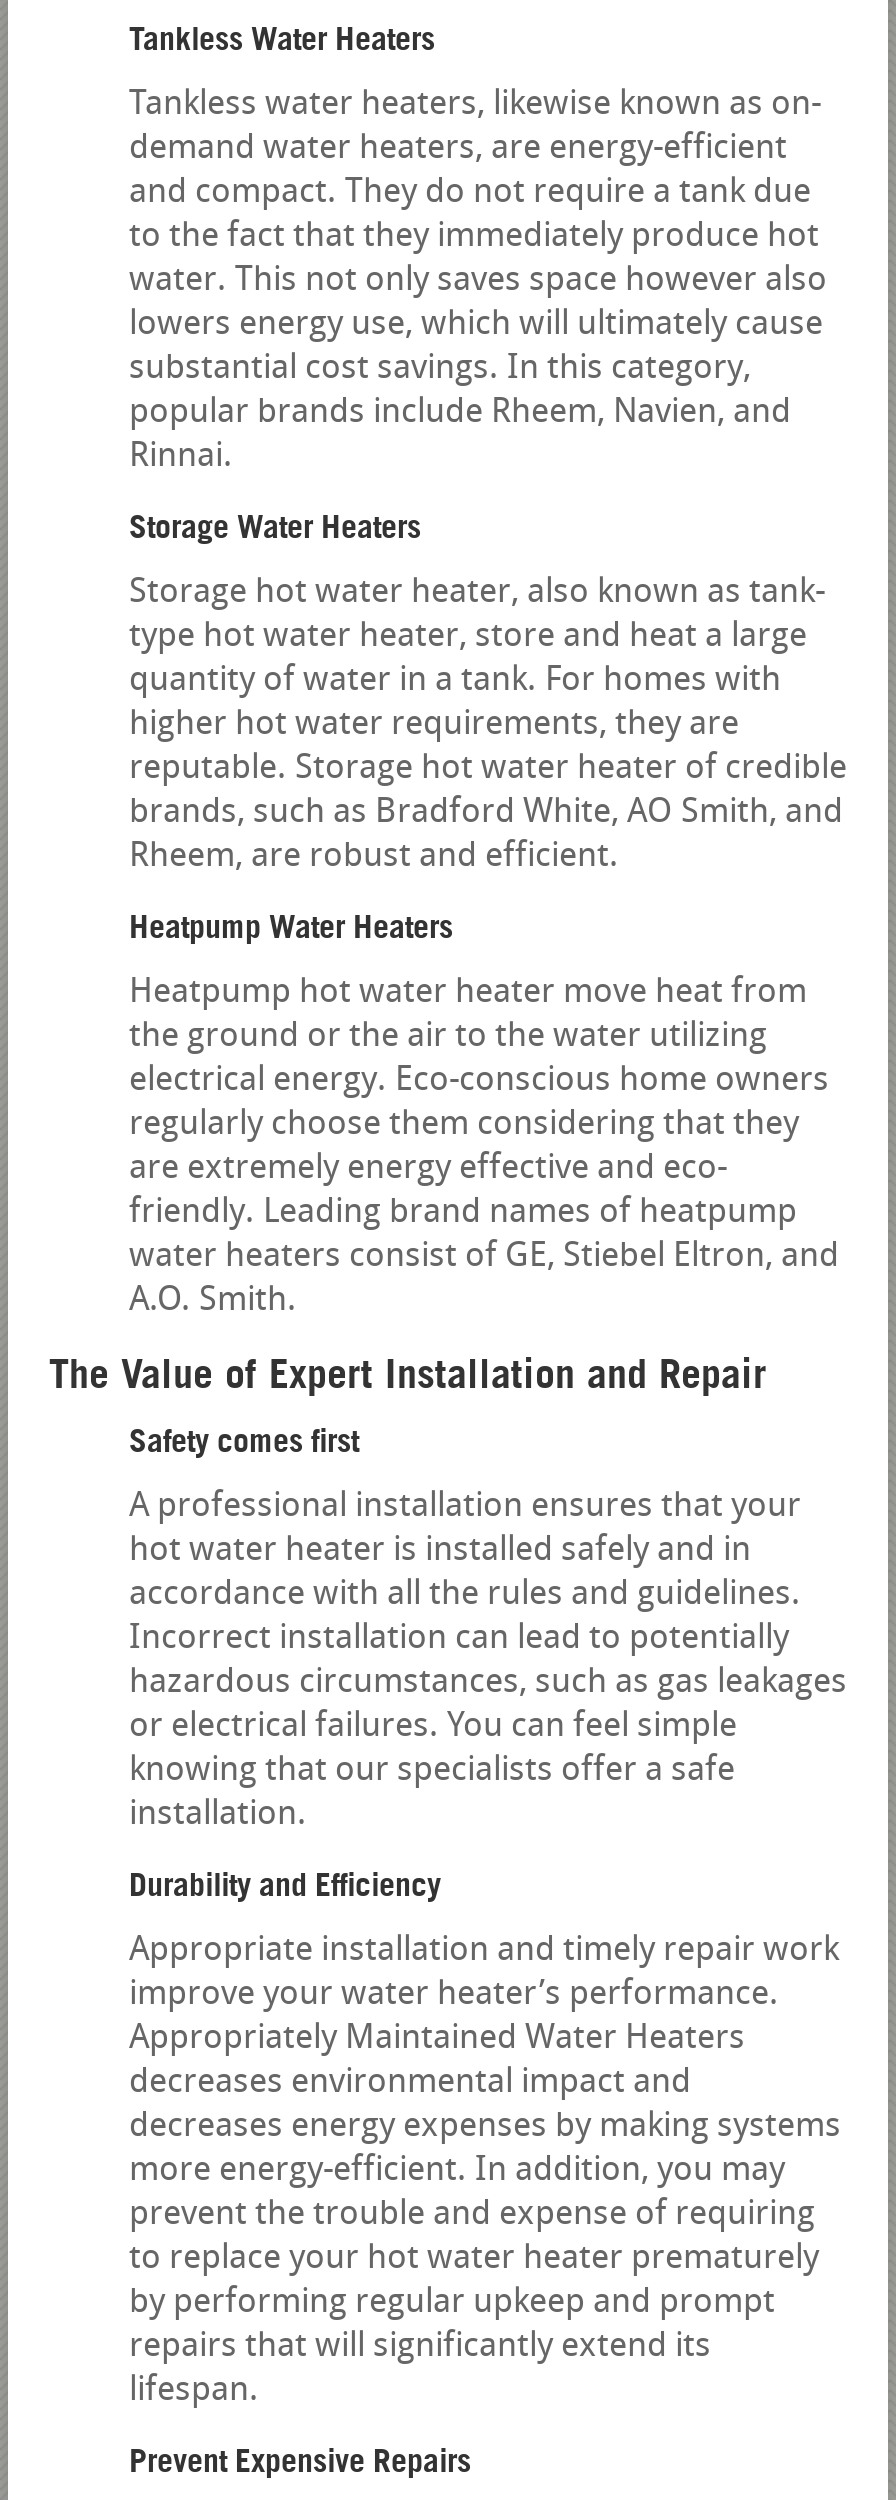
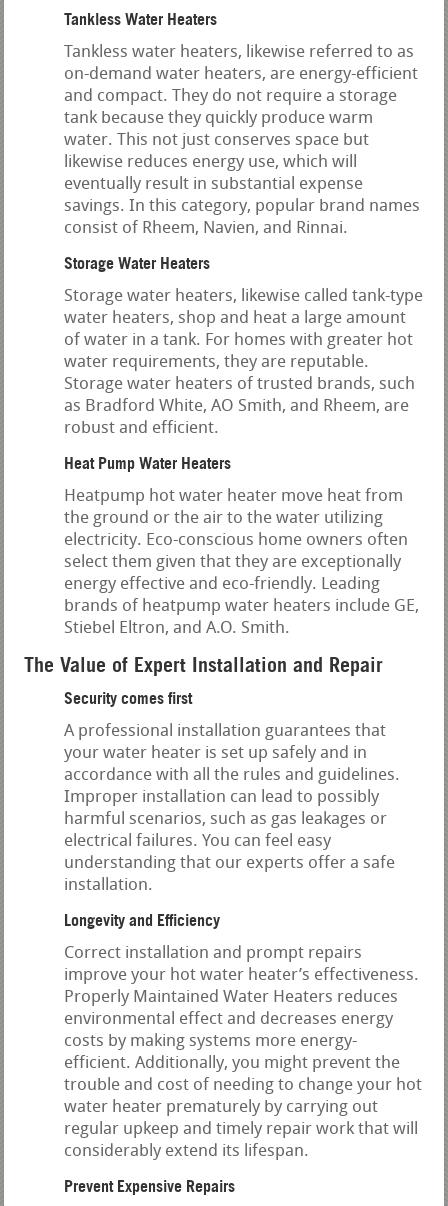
- Tankless water heaters, likewise known as on-
- demand water heaters, are energy-efficient
- and compact. They do not require a tank due
- to the fact that they immediately produce hot
- water. This not only saves space however also
- lowers energy use, which will ultimately cause
- substantial cost savings. In this category,
- popular brands include Rheem, Navien, and
- Rinnai.
+ Tankless water heaters, likewise referred to as
+ on-demand water heaters, are energy-efficient
+ and compact. They do not require a storage
+ tank because they quickly produce warm
+ water. This not just conserves space but
+ likewise reduces energy use, which will
+ eventually result in substantial expense
+ savings. In this category, popular brand names
+ consist of Rheem, Navien, and Rinnai.

- Storage hot water heater, also known as tank-
- type hot water heater, store and heat a large
- quantity of water in a tank. For homes with
- higher hot water requirements, they are
- reputable. Storage hot water heater of credible
- brands, such as Bradford White, AO Smith, and
- Rheem, are robust and efficient.
+ Storage water heaters, likewise called tank-type
+ water heaters, shop and heat a large amount
+ of water in a tank. For homes with greater hot
+ water requirements, they are reputable.
+ Storage water heaters of trusted brands, such
+ as Bradford White, AO Smith, and Rheem, are
+ robust and efficient.

- Heatpump Water Heaters
+ Heat Pump Water Heaters

- electrical energy. Eco-conscious home owners
- regularly choose them considering that they
- are extremely energy effective and eco-
- friendly. Leading brand names of heatpump
- water heaters consist of GE, Stiebel Eltron, and
- A.O. Smith.
+ electricity. Eco-conscious home owners often
+ select them given that they are exceptionally
+ energy effective and eco-friendly. Leading
+ brands of heatpump water heaters include GE,
+ Stiebel Eltron, and A.O. Smith.

- Safety comes first
+ Security comes first

- A professional installation ensures that your
- hot water heater is installed safely and in
+ A professional installation guarantees that
+ your water heater is set up safely and in

- Incorrect installation can lead to potentially
- hazardous circumstances, such as gas leakages
- or electrical failures. You can feel simple
- knowing that our specialists offer a safe
+ Improper installation can lead to possibly
+ harmful scenarios, such as gas leakages or
+ electrical failures. You can feel easy
+ understanding that our experts offer a safe

- Durability and Efficiency
+ Longevity and Efficiency

- Appropriate installation and timely repair work
- improve your water heater’s performance.
- Appropriately Maintained Water Heaters
- decreases environmental impact and
- decreases energy expenses by making systems
- more energy-efficient. In addition, you may
- prevent the trouble and expense of requiring
- to replace your hot water heater prematurely
- by performing regular upkeep and prompt
- repairs that will significantly extend its
- lifespan.
+ Correct installation and prompt repairs
+ improve your hot water heater’s effectiveness.
+ Properly Maintained Water Heaters reduces
+ environmental effect and decreases energy
+ costs by making systems more energy-
+ efficient. Additionally, you might prevent the
+ trouble and cost of needing to change your hot
+ water heater prematurely by carrying out
+ regular upkeep and timely repair work that will
+ considerably extend its lifespan.
